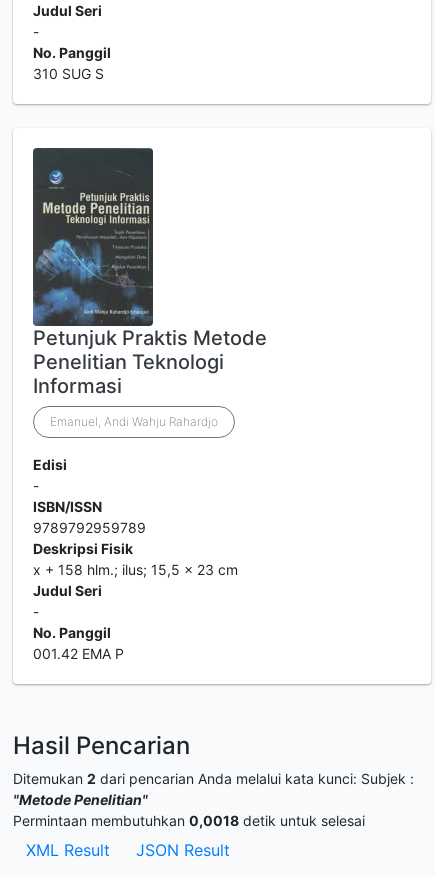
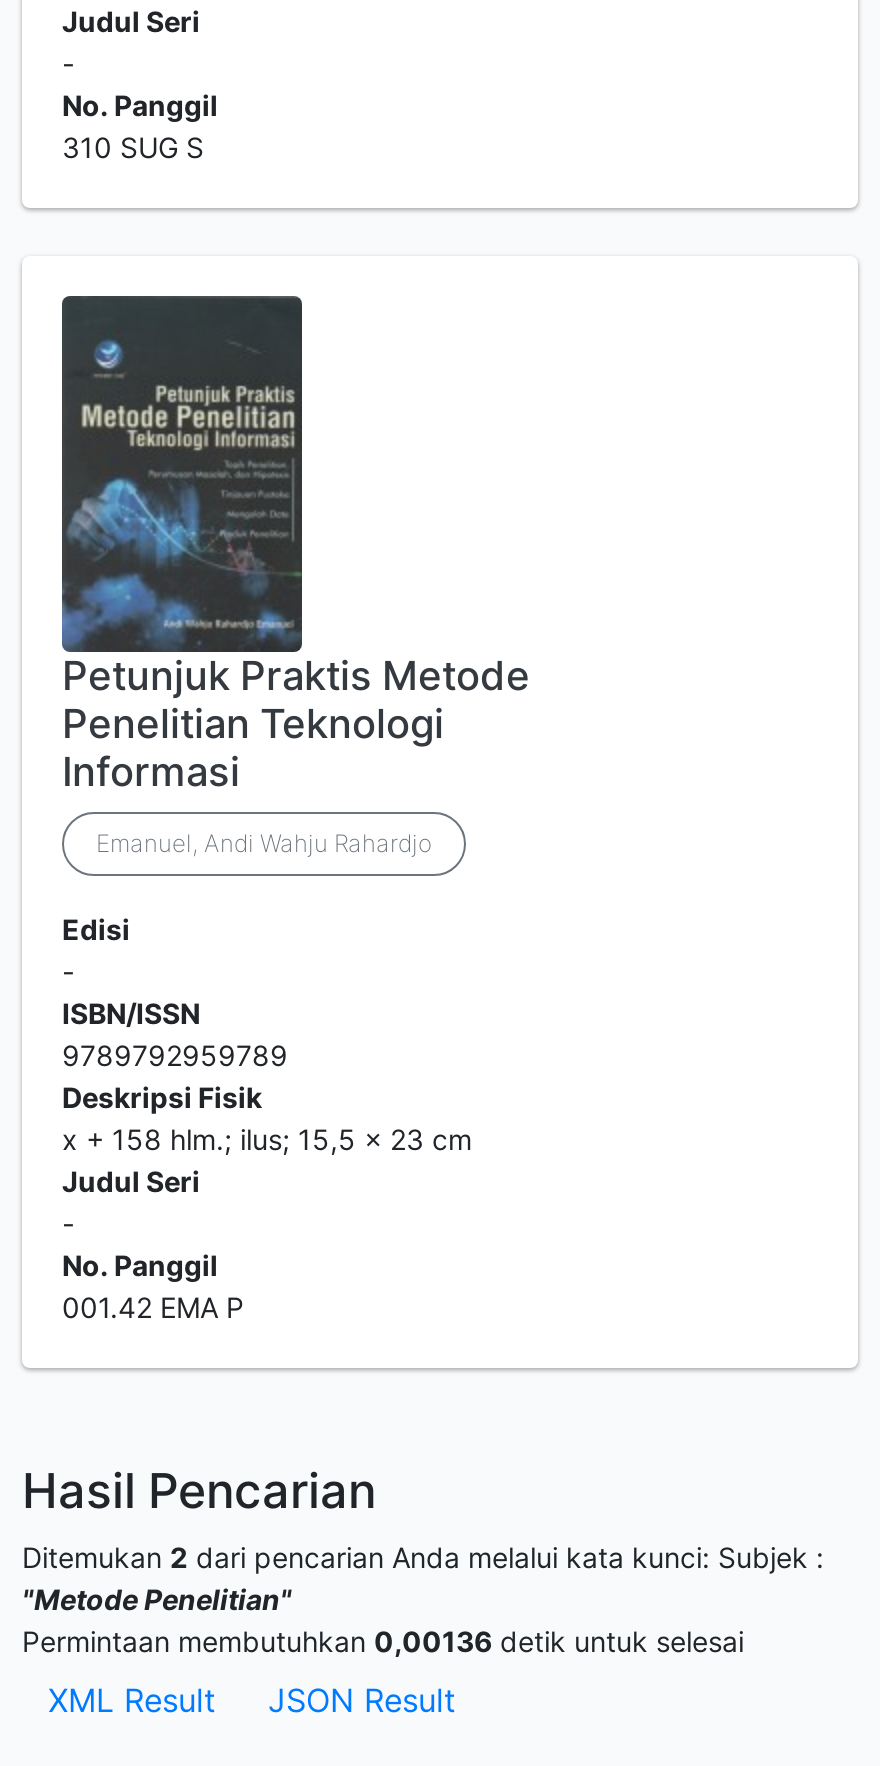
- Permintaan membutuhkan 0,0018 detik untuk selesai
+ Permintaan membutuhkan 0,00136 detik untuk selesai
